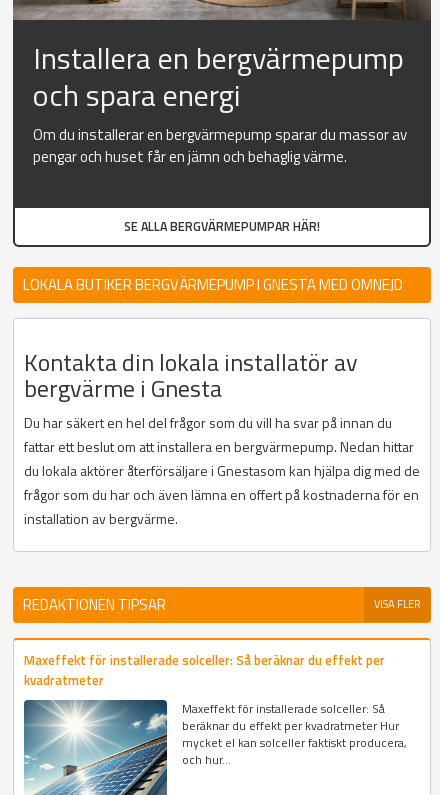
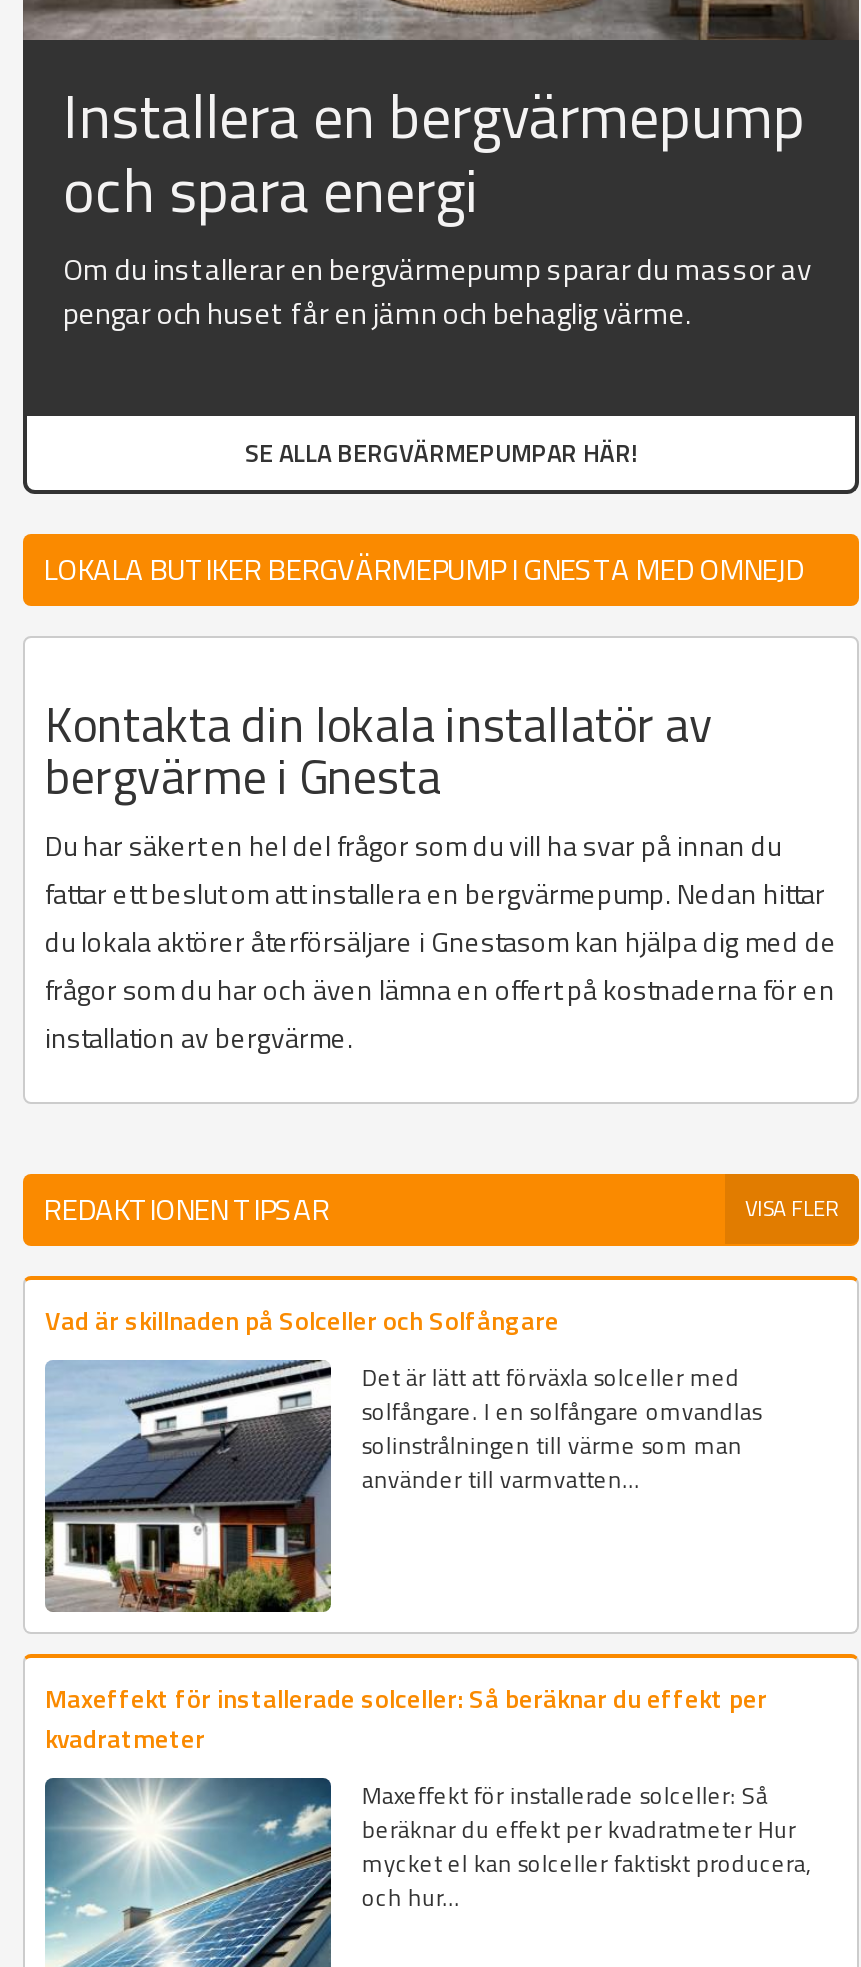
+ [image]
+ Vad är skillnaden på Solceller och Solfångare
+ Det är lätt att förväxla solceller med
+ solfångare. I en solfångare omvandlas
+ solinstrålningen till värme som man
+ använder till varmvatten...
